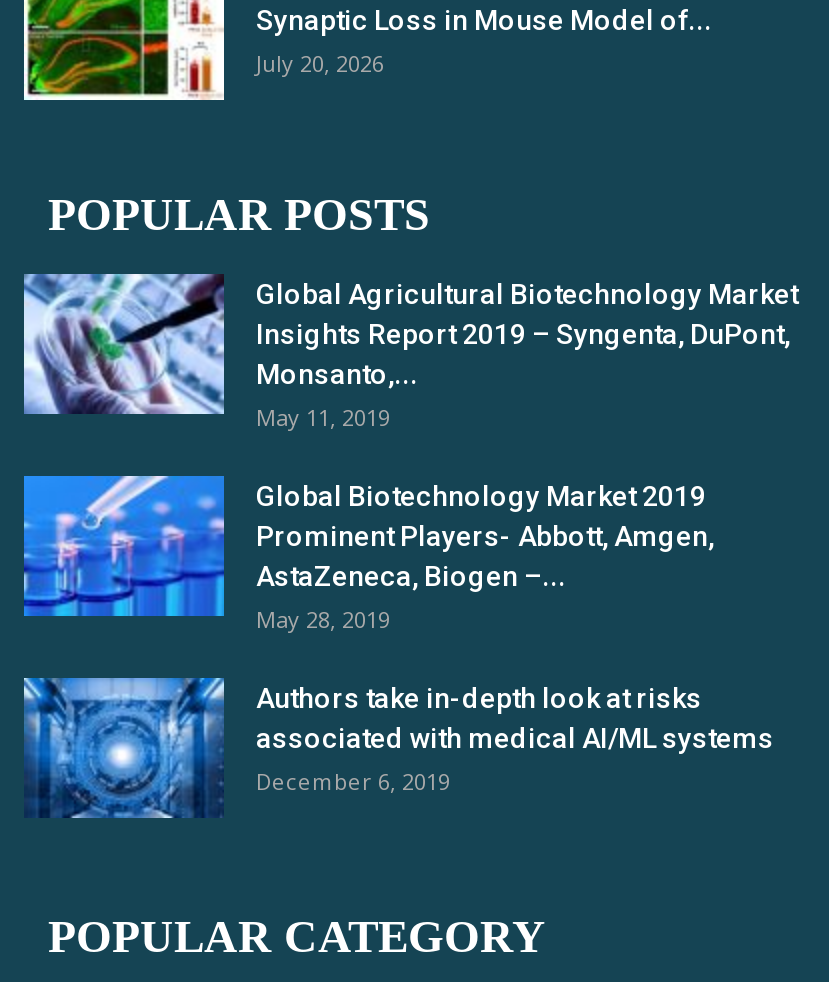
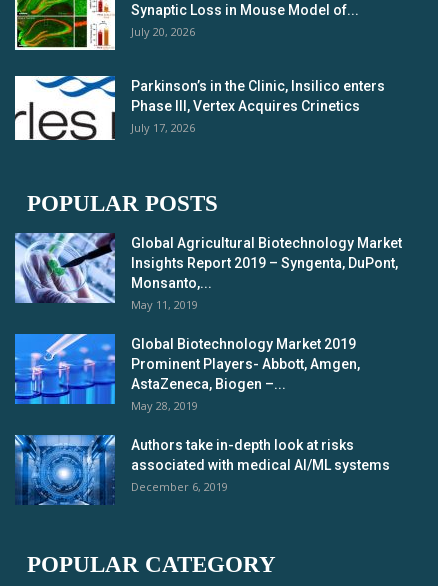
+ [image]
+ Parkinson’s in the Clinic, Insilico enters
+ Phase III, Vertex Acquires Crinetics
+ July 17, 2026
